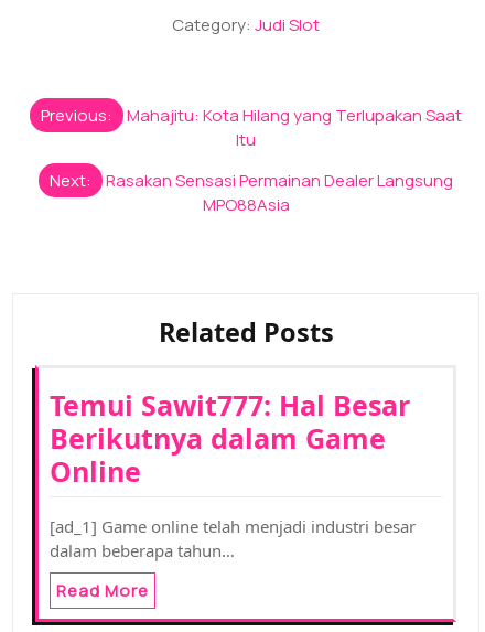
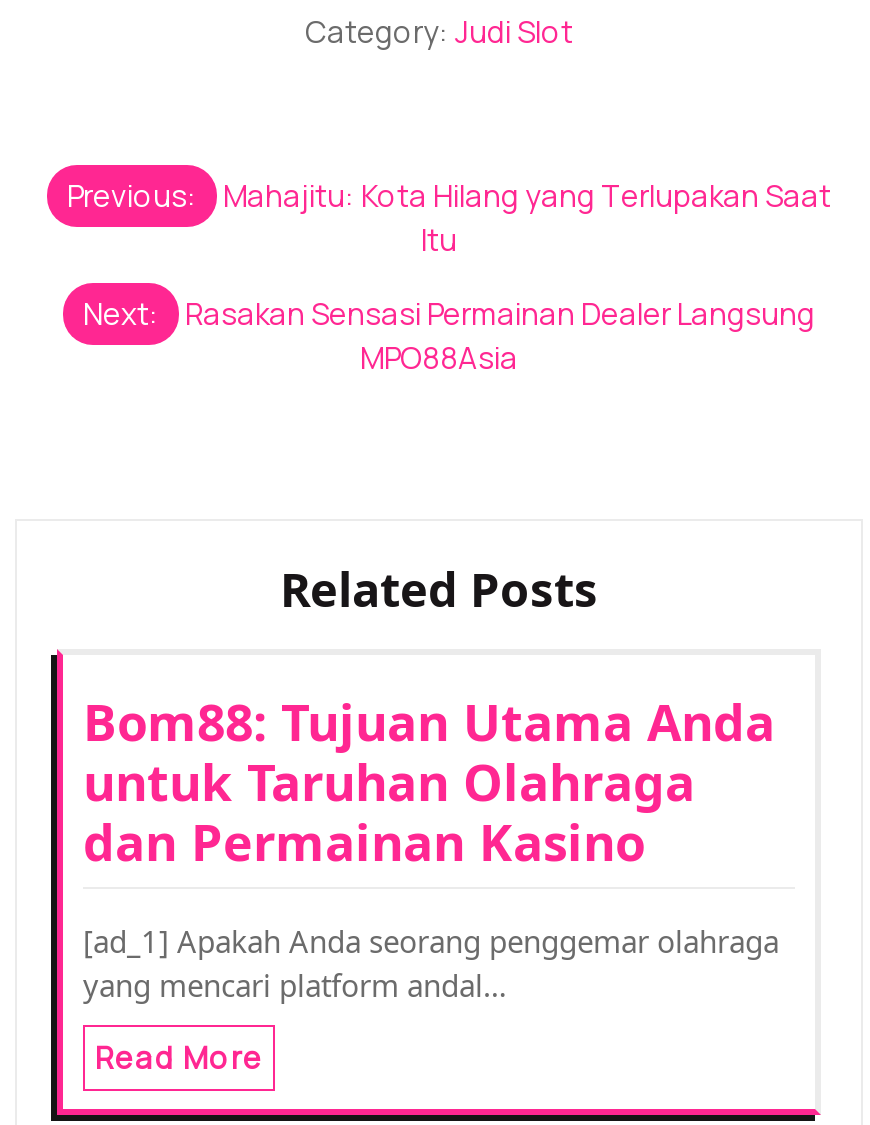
- Temui Sawit777: Hal Besar
- Berikutnya dalam Game
- Online
+ Bom88: Tujuan Utama Anda
+ untuk Taruhan Olahraga
+ dan Permainan Kasino

- [ad_1] Game online telah menjadi industri besar
- dalam beberapa tahun…
+ [ad_1] Apakah Anda seorang penggemar olahraga
+ yang mencari platform andal…
